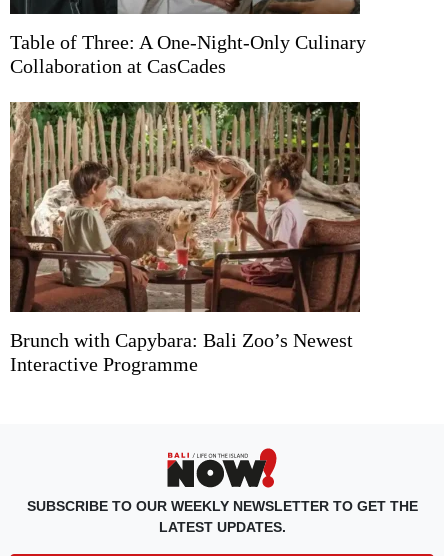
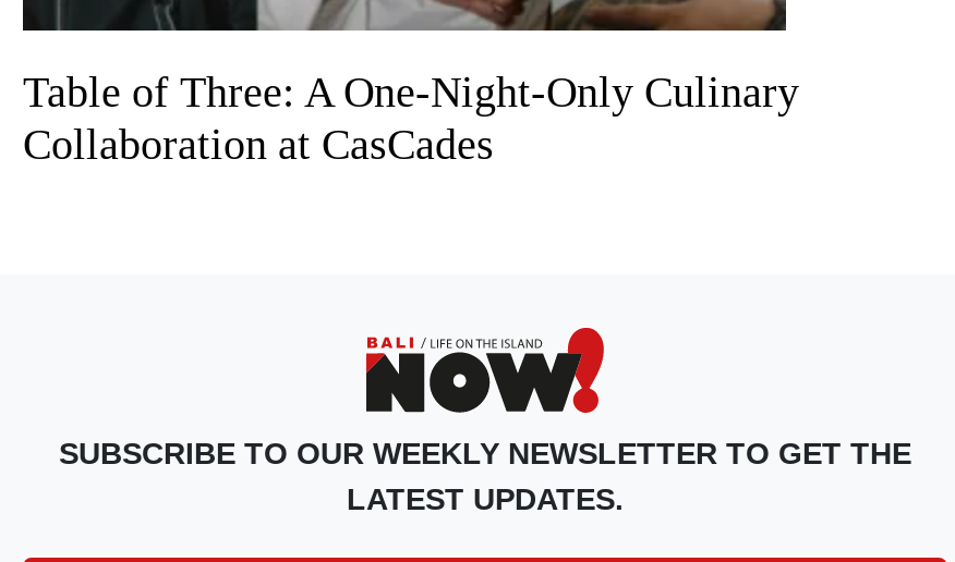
- [image]
- Brunch with Capybara: Bali Zoo’s Newest
- Interactive Programme
